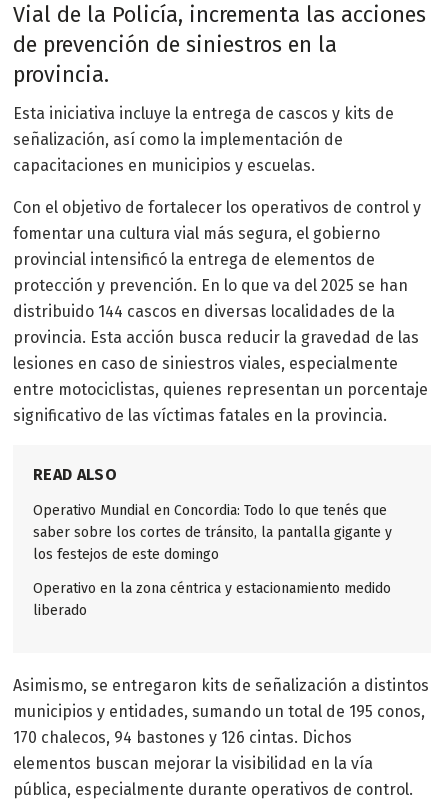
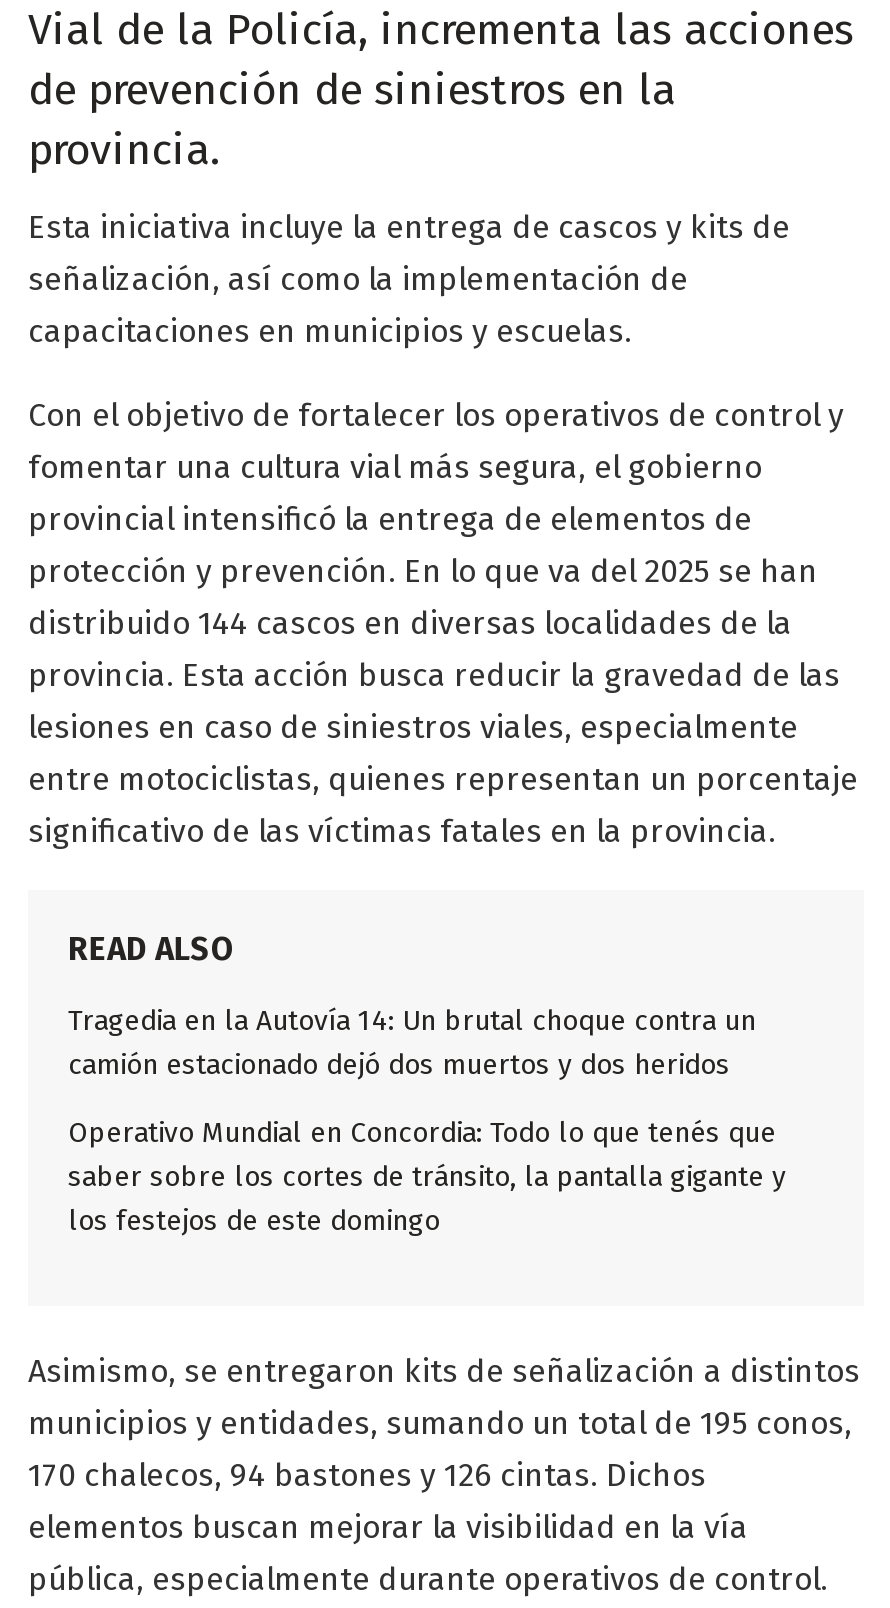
+ Tragedia en la Autovía 14: Un brutal choque contra un
+ camión estacionado dejó dos muertos y dos heridos

moved down: Operativo Mundial en Concordia: Todo lo que tenés que | saber sobre los cortes de tránsito, la pantalla gigante y | los festejos de este domingo

- Operativo en la zona céntrica y estacionamiento medido
- liberado
